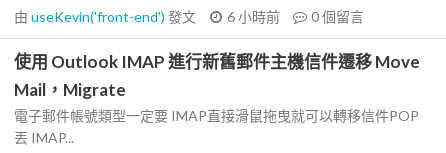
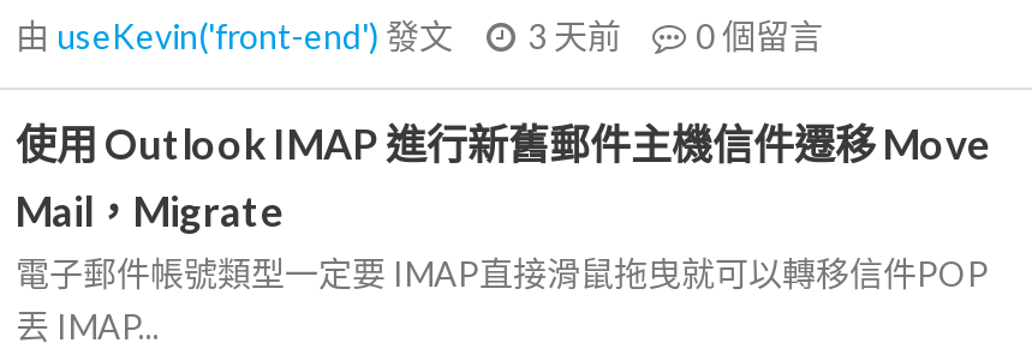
- 由useKevin('front-end')發文 6 小時前 0個留言
+ 由useKevin('front-end')發文 3 天前 0個留言
